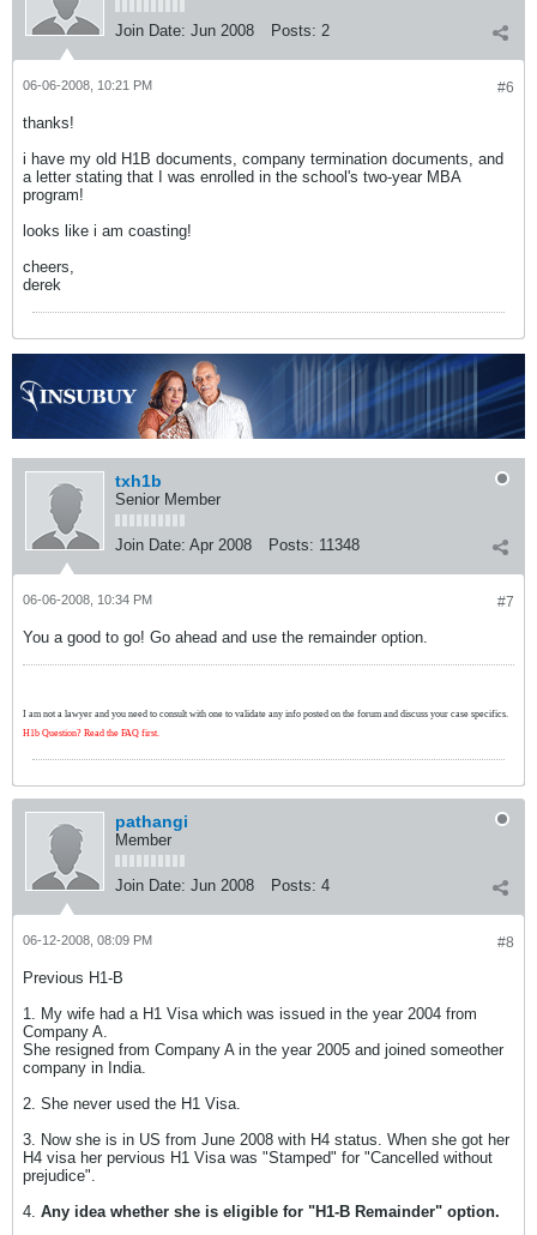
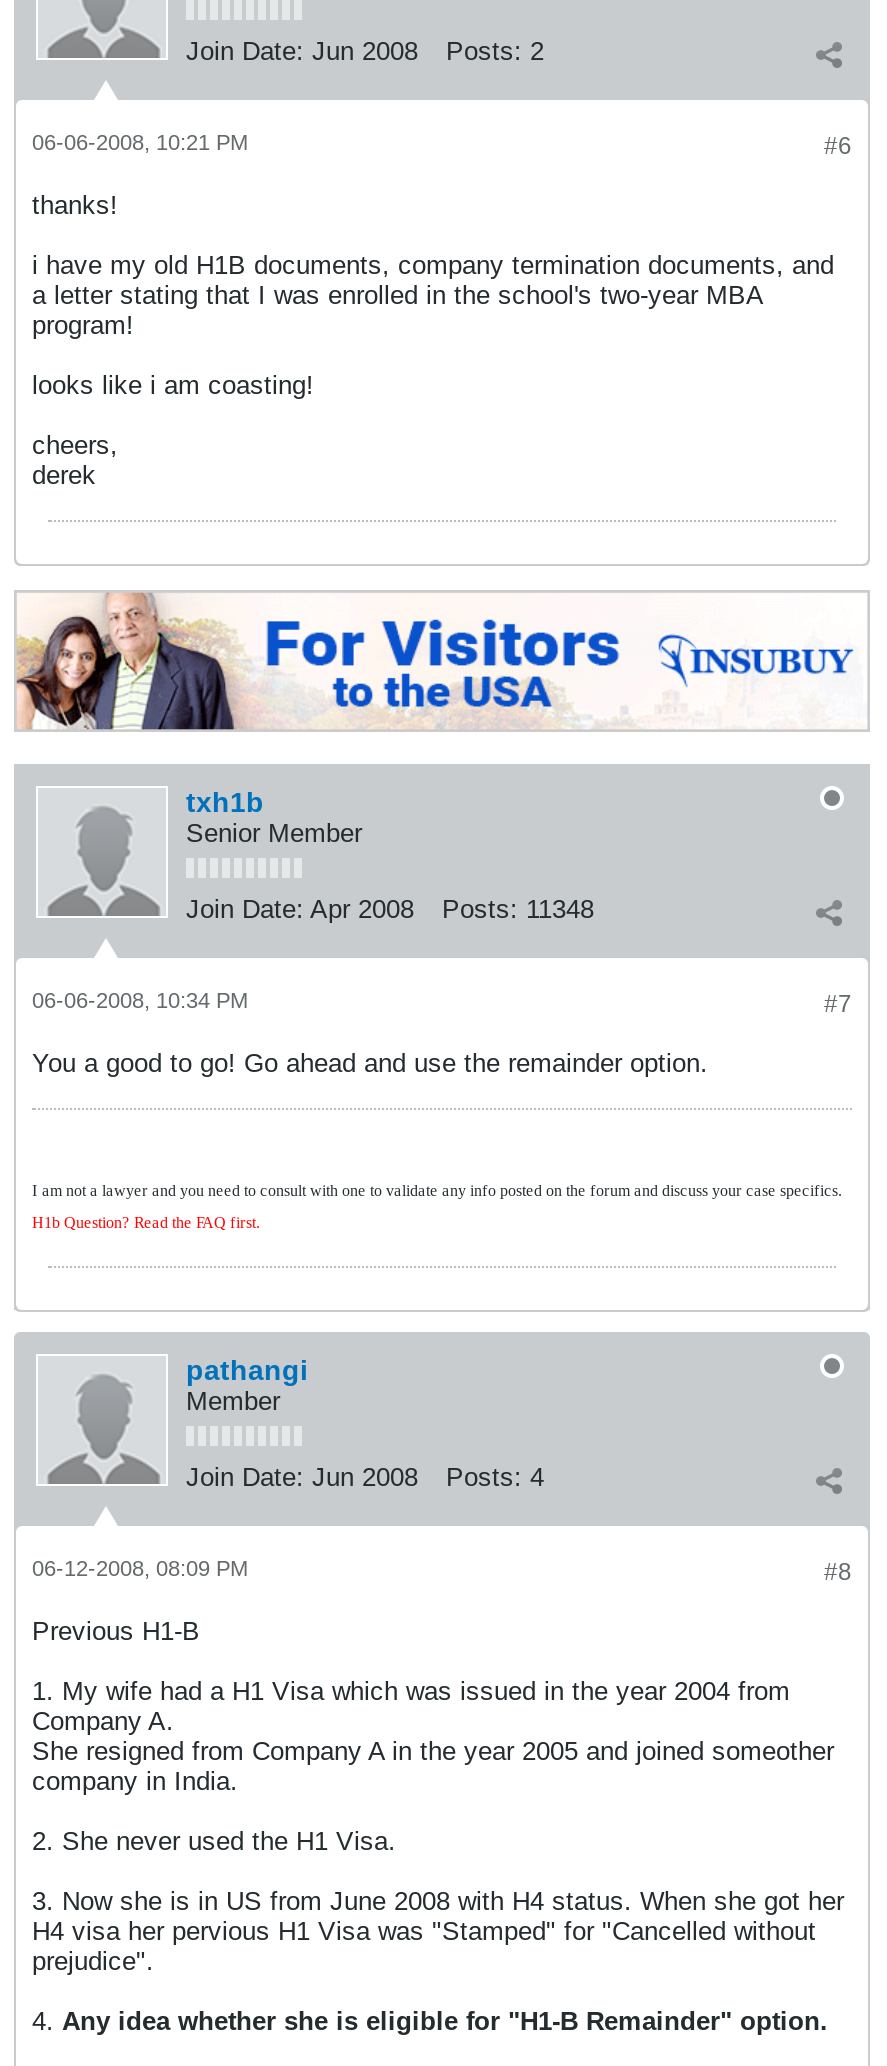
- [image]
+ [image]
